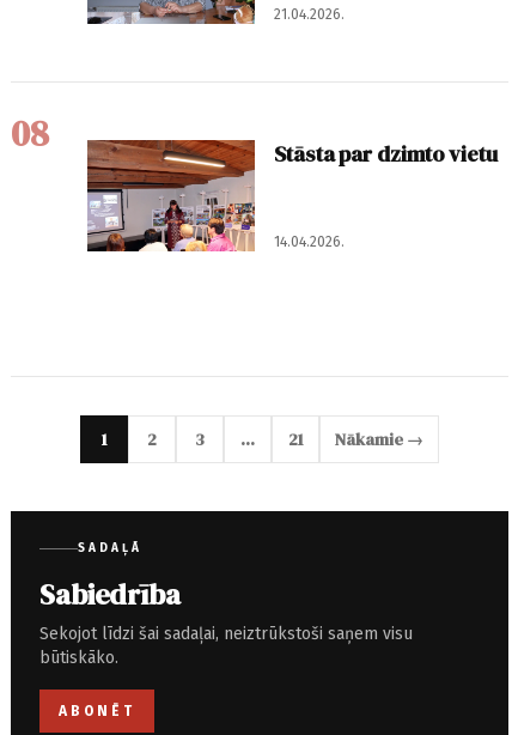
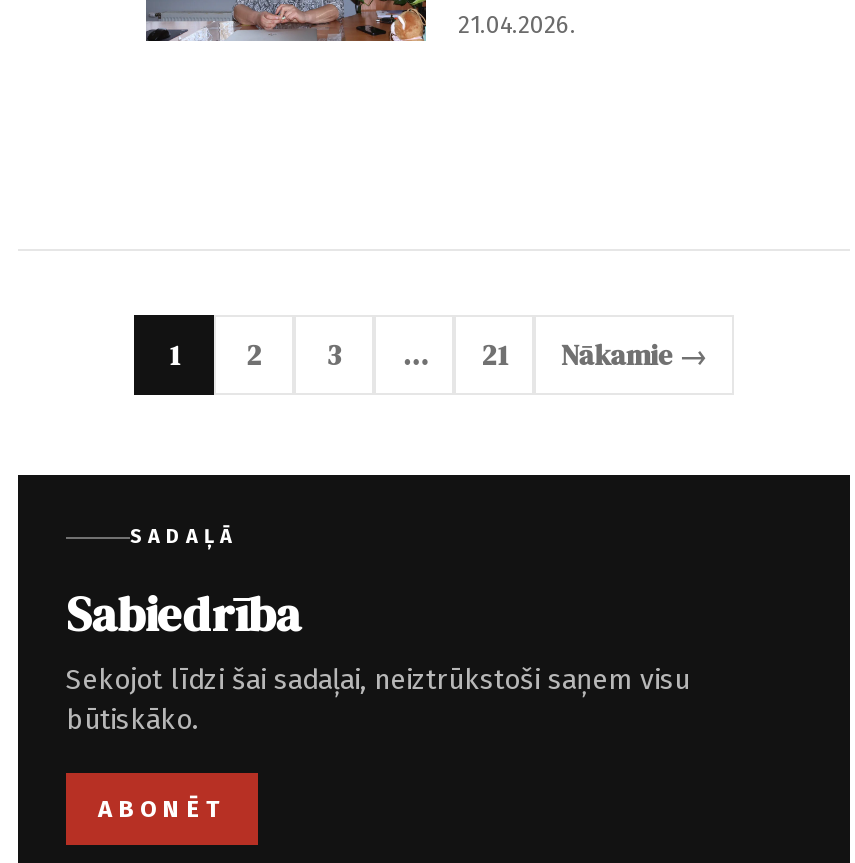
- [image]
- 08
- Stāsta par dzimto vietu
- 14.04.2026.
